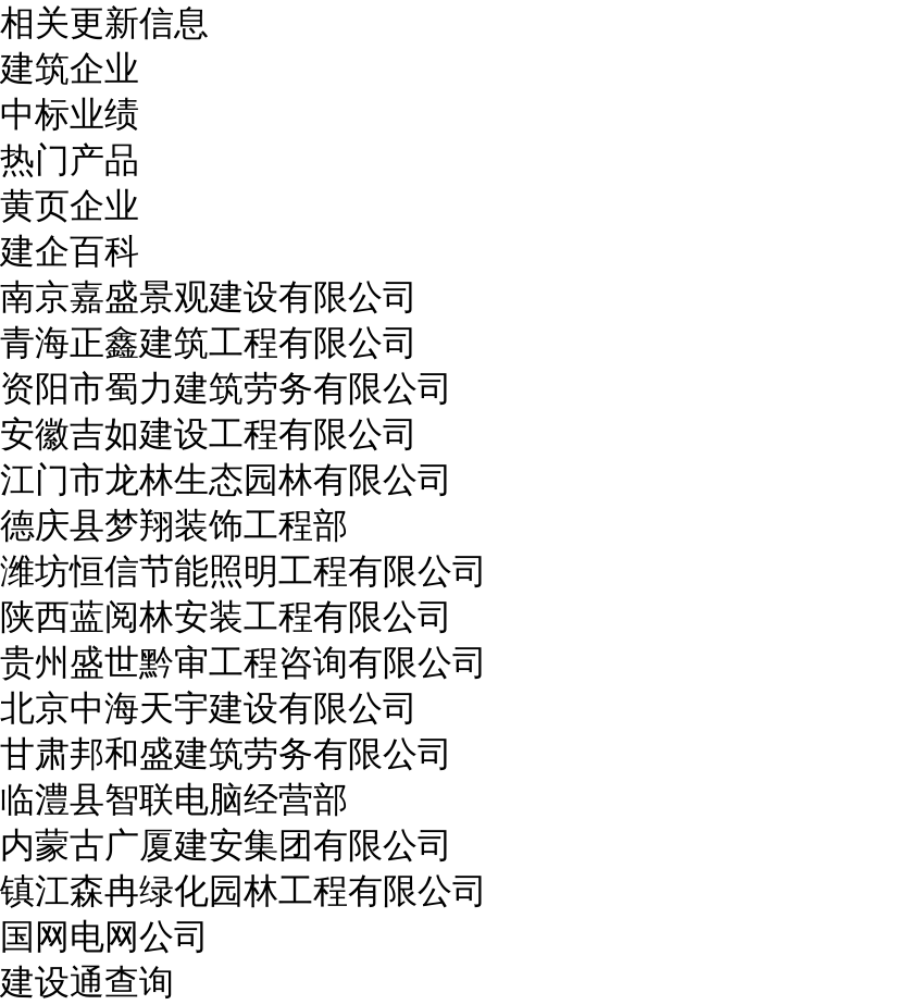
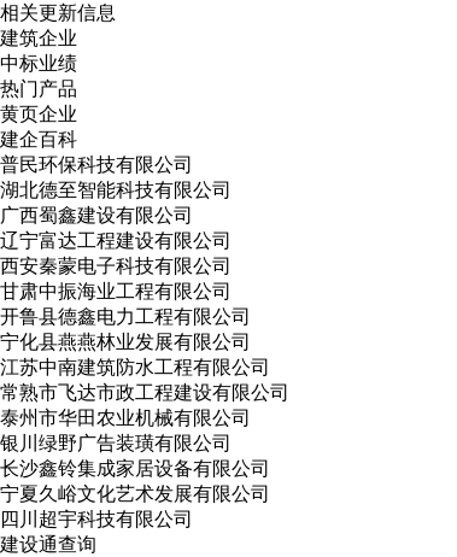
- 南京嘉盛景观建设有限公司
- 青海正鑫建筑工程有限公司
- 资阳市蜀力建筑劳务有限公司
- 安徽吉如建设工程有限公司
- 江门市龙林生态园林有限公司
- 德庆县梦翔装饰工程部
- 潍坊恒信节能照明工程有限公司
- 陕西蓝阅林安装工程有限公司
- 贵州盛世黔审工程咨询有限公司
- 北京中海天宇建设有限公司
- 甘肃邦和盛建筑劳务有限公司
- 临澧县智联电脑经营部
- 内蒙古广厦建安集团有限公司
- 镇江森冉绿化园林工程有限公司
- 国网电网公司
+ 普民环保科技有限公司
+ 湖北德至智能科技有限公司
+ 广西蜀鑫建设有限公司
+ 辽宁富达工程建设有限公司
+ 西安秦蒙电子科技有限公司
+ 甘肃中振海业工程有限公司
+ 开鲁县德鑫电力工程有限公司
+ 宁化县燕燕林业发展有限公司
+ 江苏中南建筑防水工程有限公司
+ 常熟市飞达市政工程建设有限公司
+ 泰州市华田农业机械有限公司
+ 银川绿野广告装璜有限公司
+ 长沙鑫铃集成家居设备有限公司
+ 宁夏久峪文化艺术发展有限公司
+ 四川超宇科技有限公司
